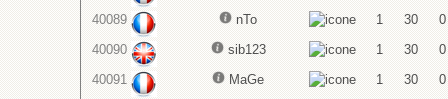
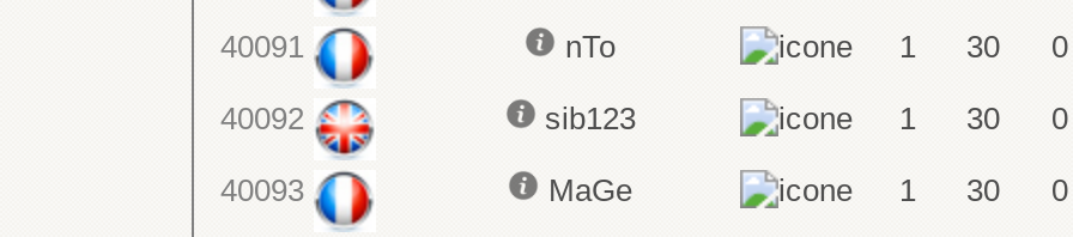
- 40089
+ 40091

- 40090
+ 40092

- 40091
+ 40093
